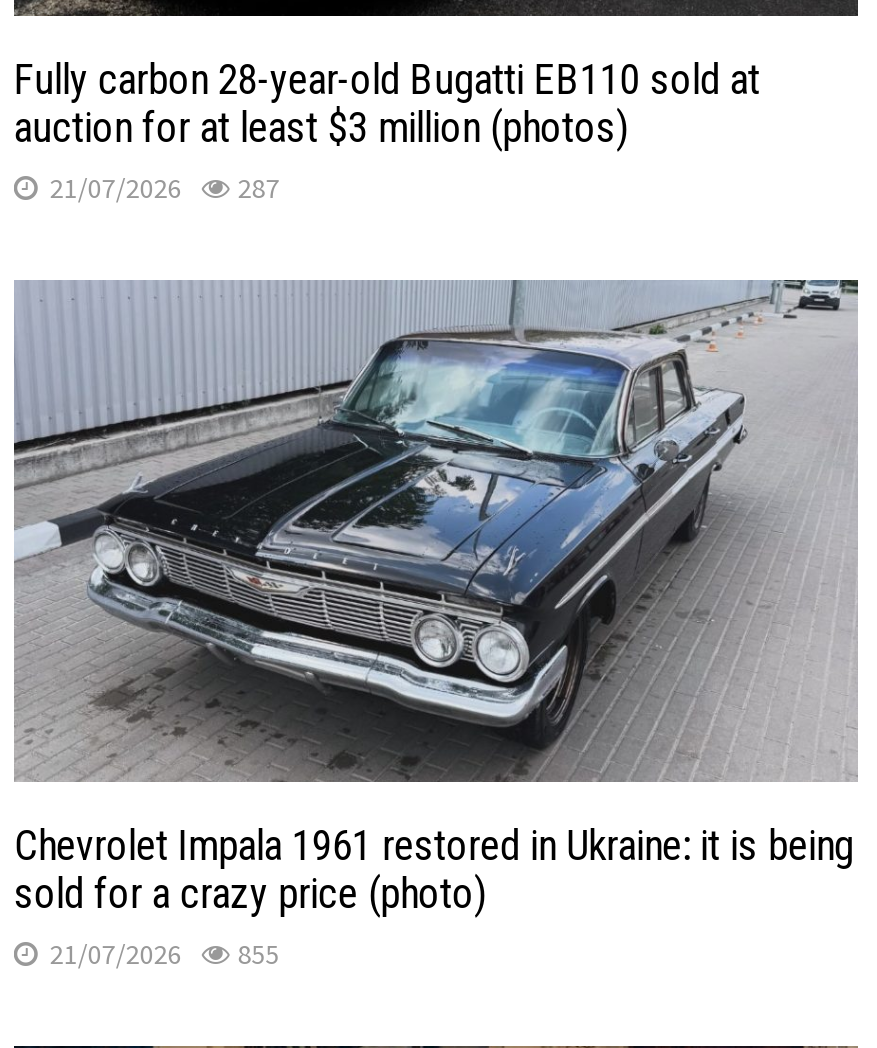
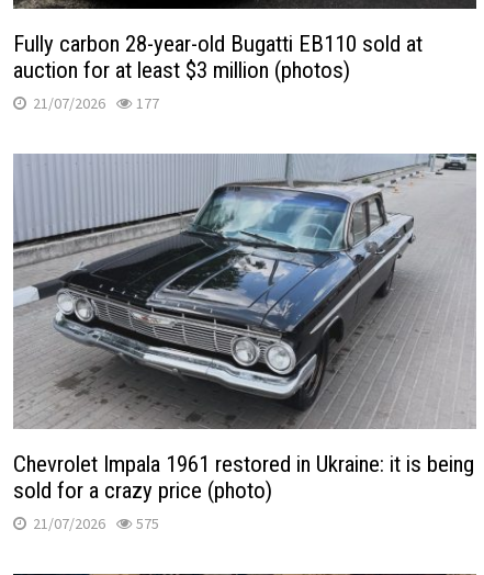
- 21/07/2026 287
+ 21/07/2026 177

- 21/07/2026 855
+ 21/07/2026 575
